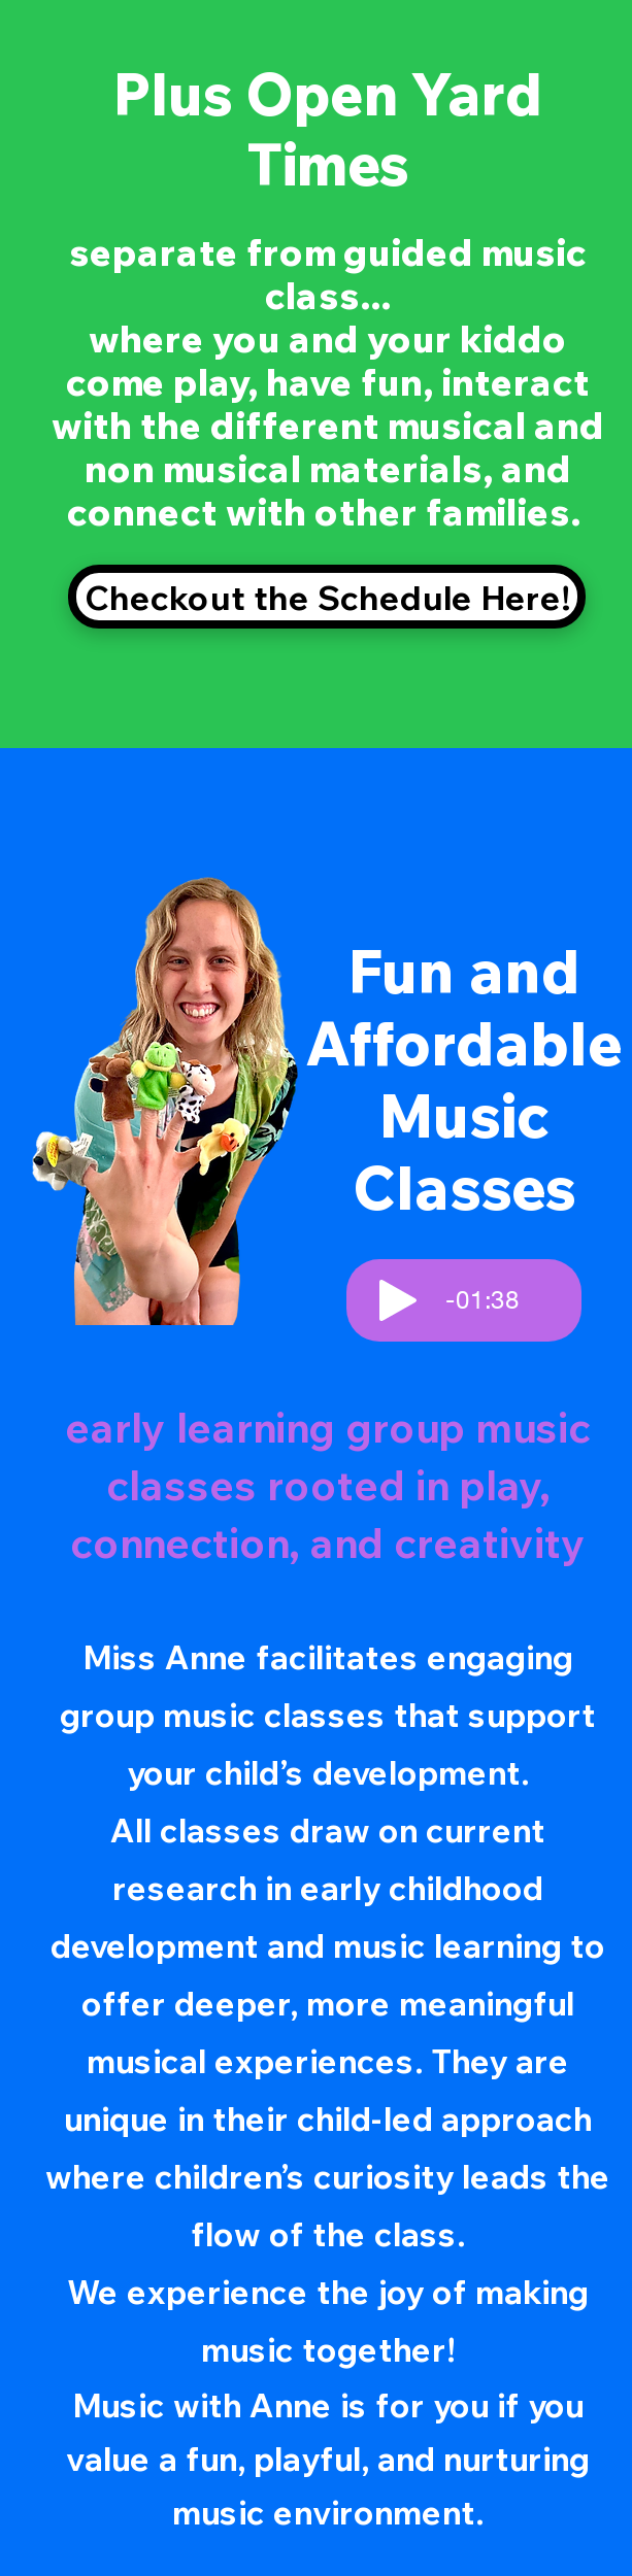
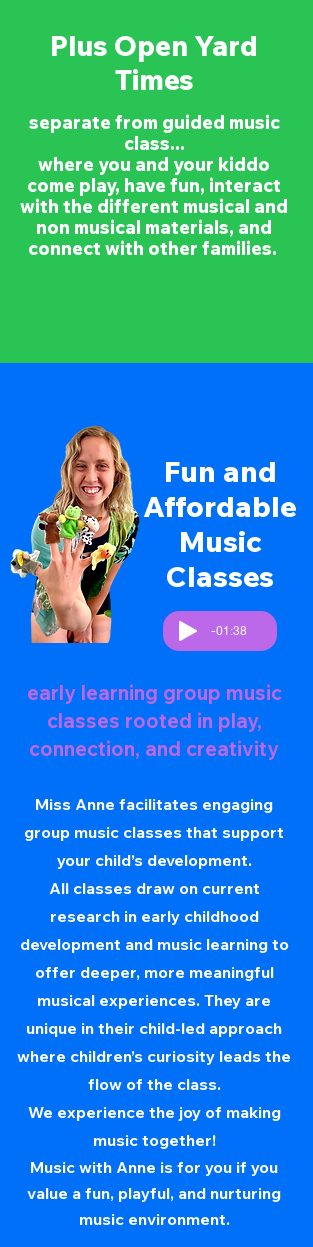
- Checkout the Schedule Here!
